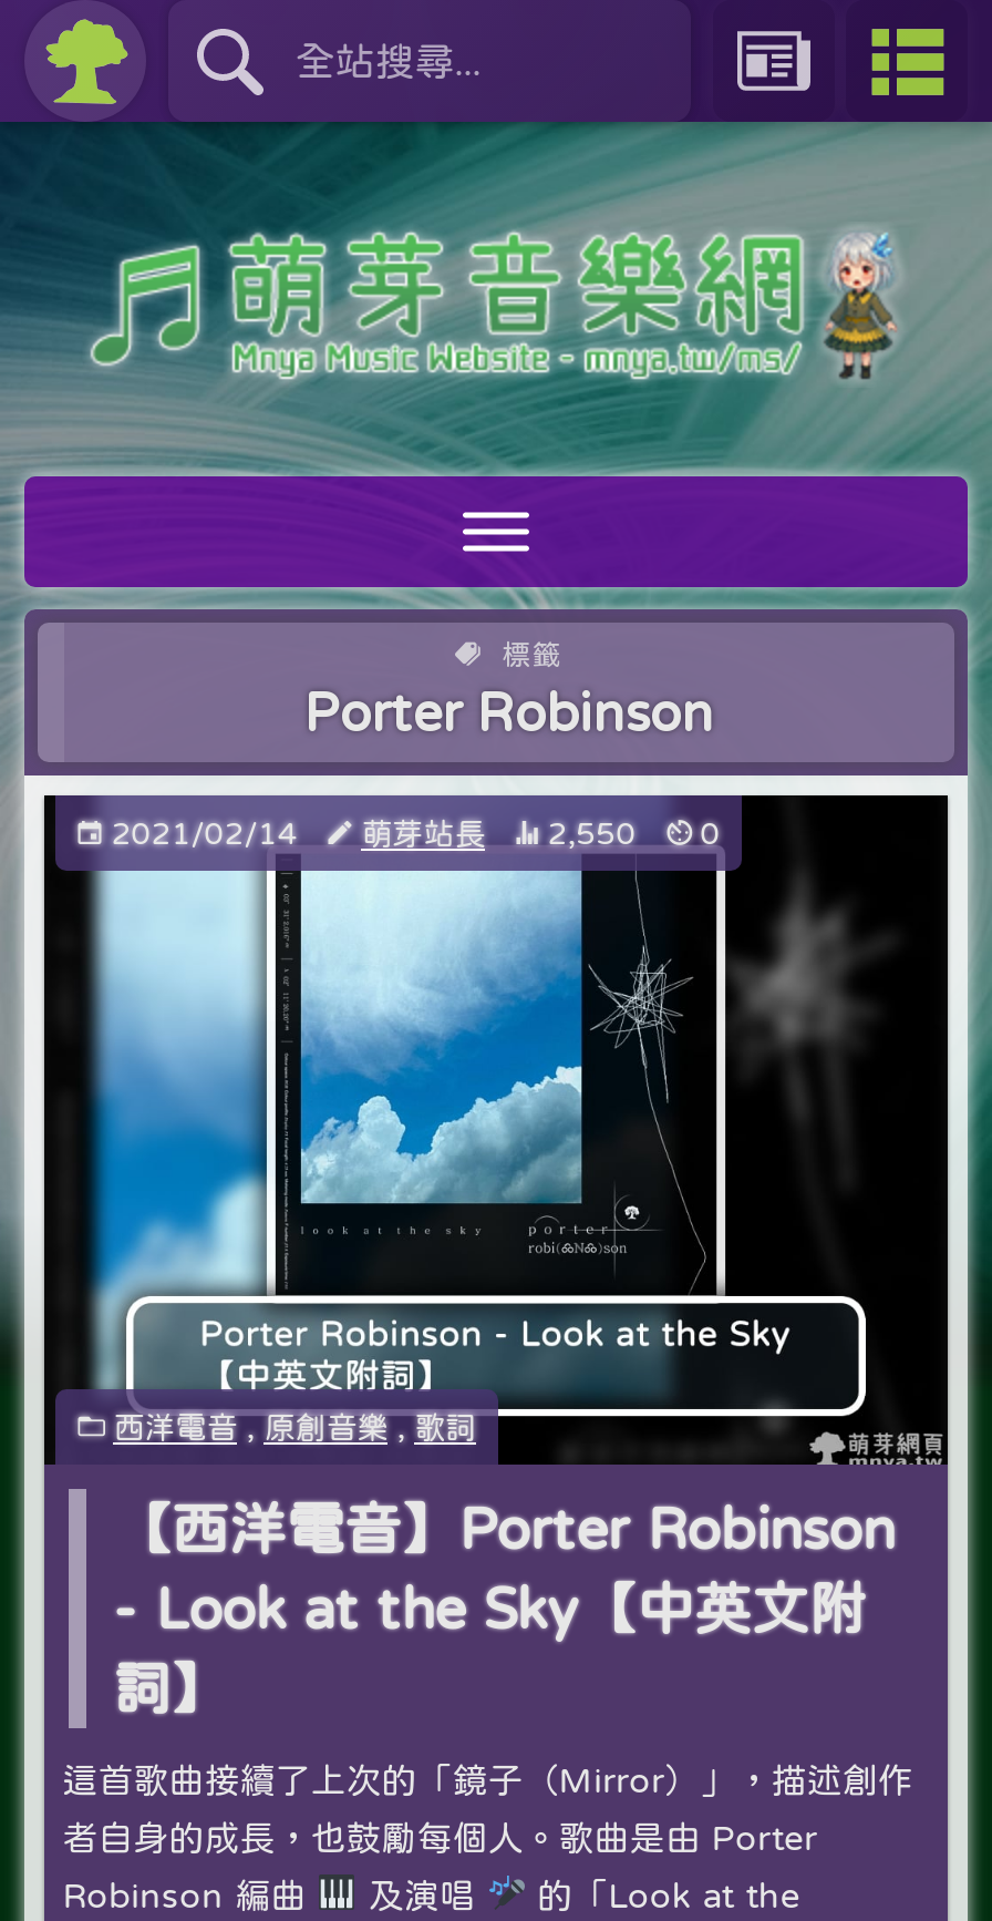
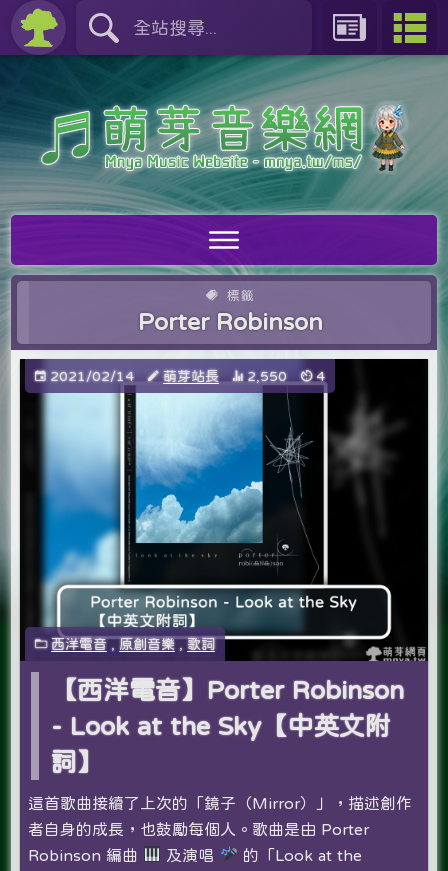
- 0
+ 4
